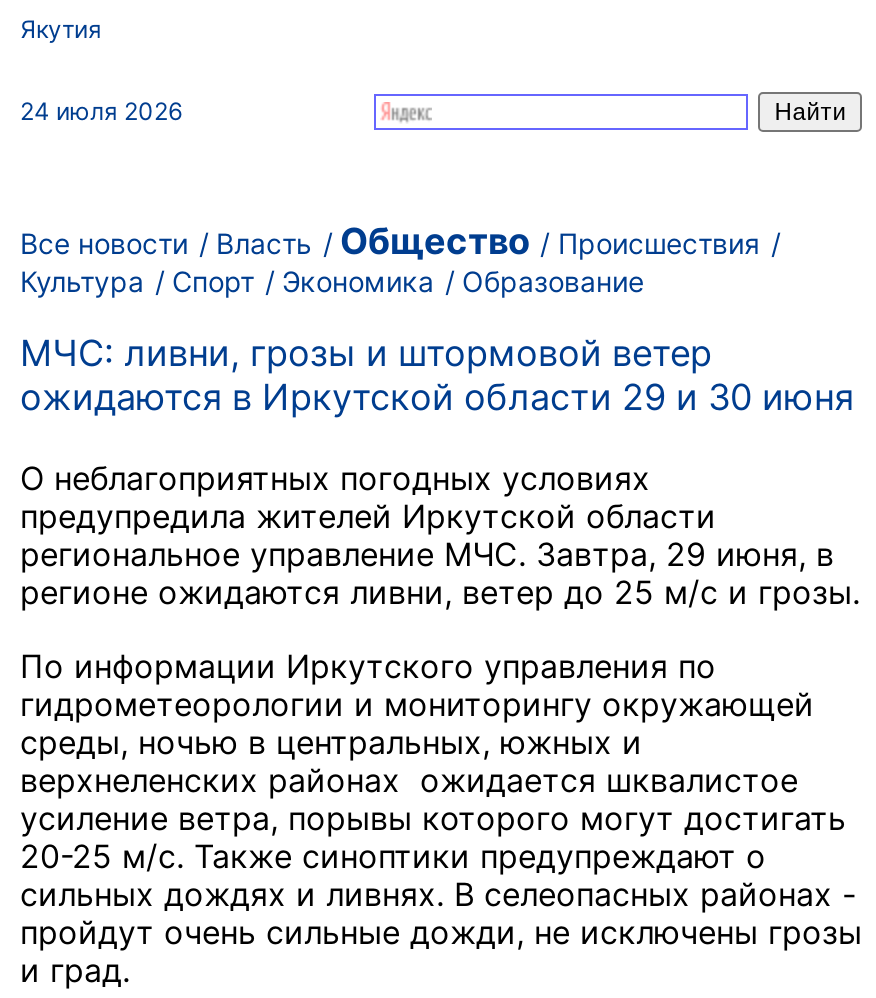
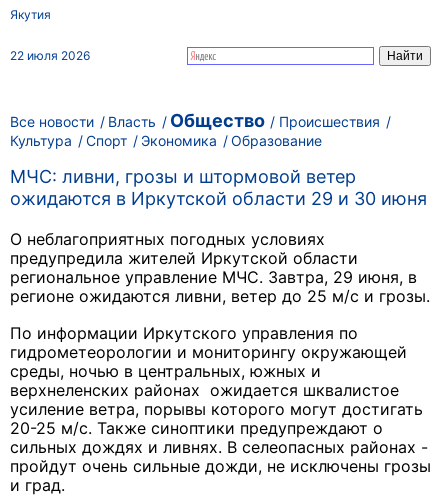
- 24 июля 2026
+ 22 июля 2026
